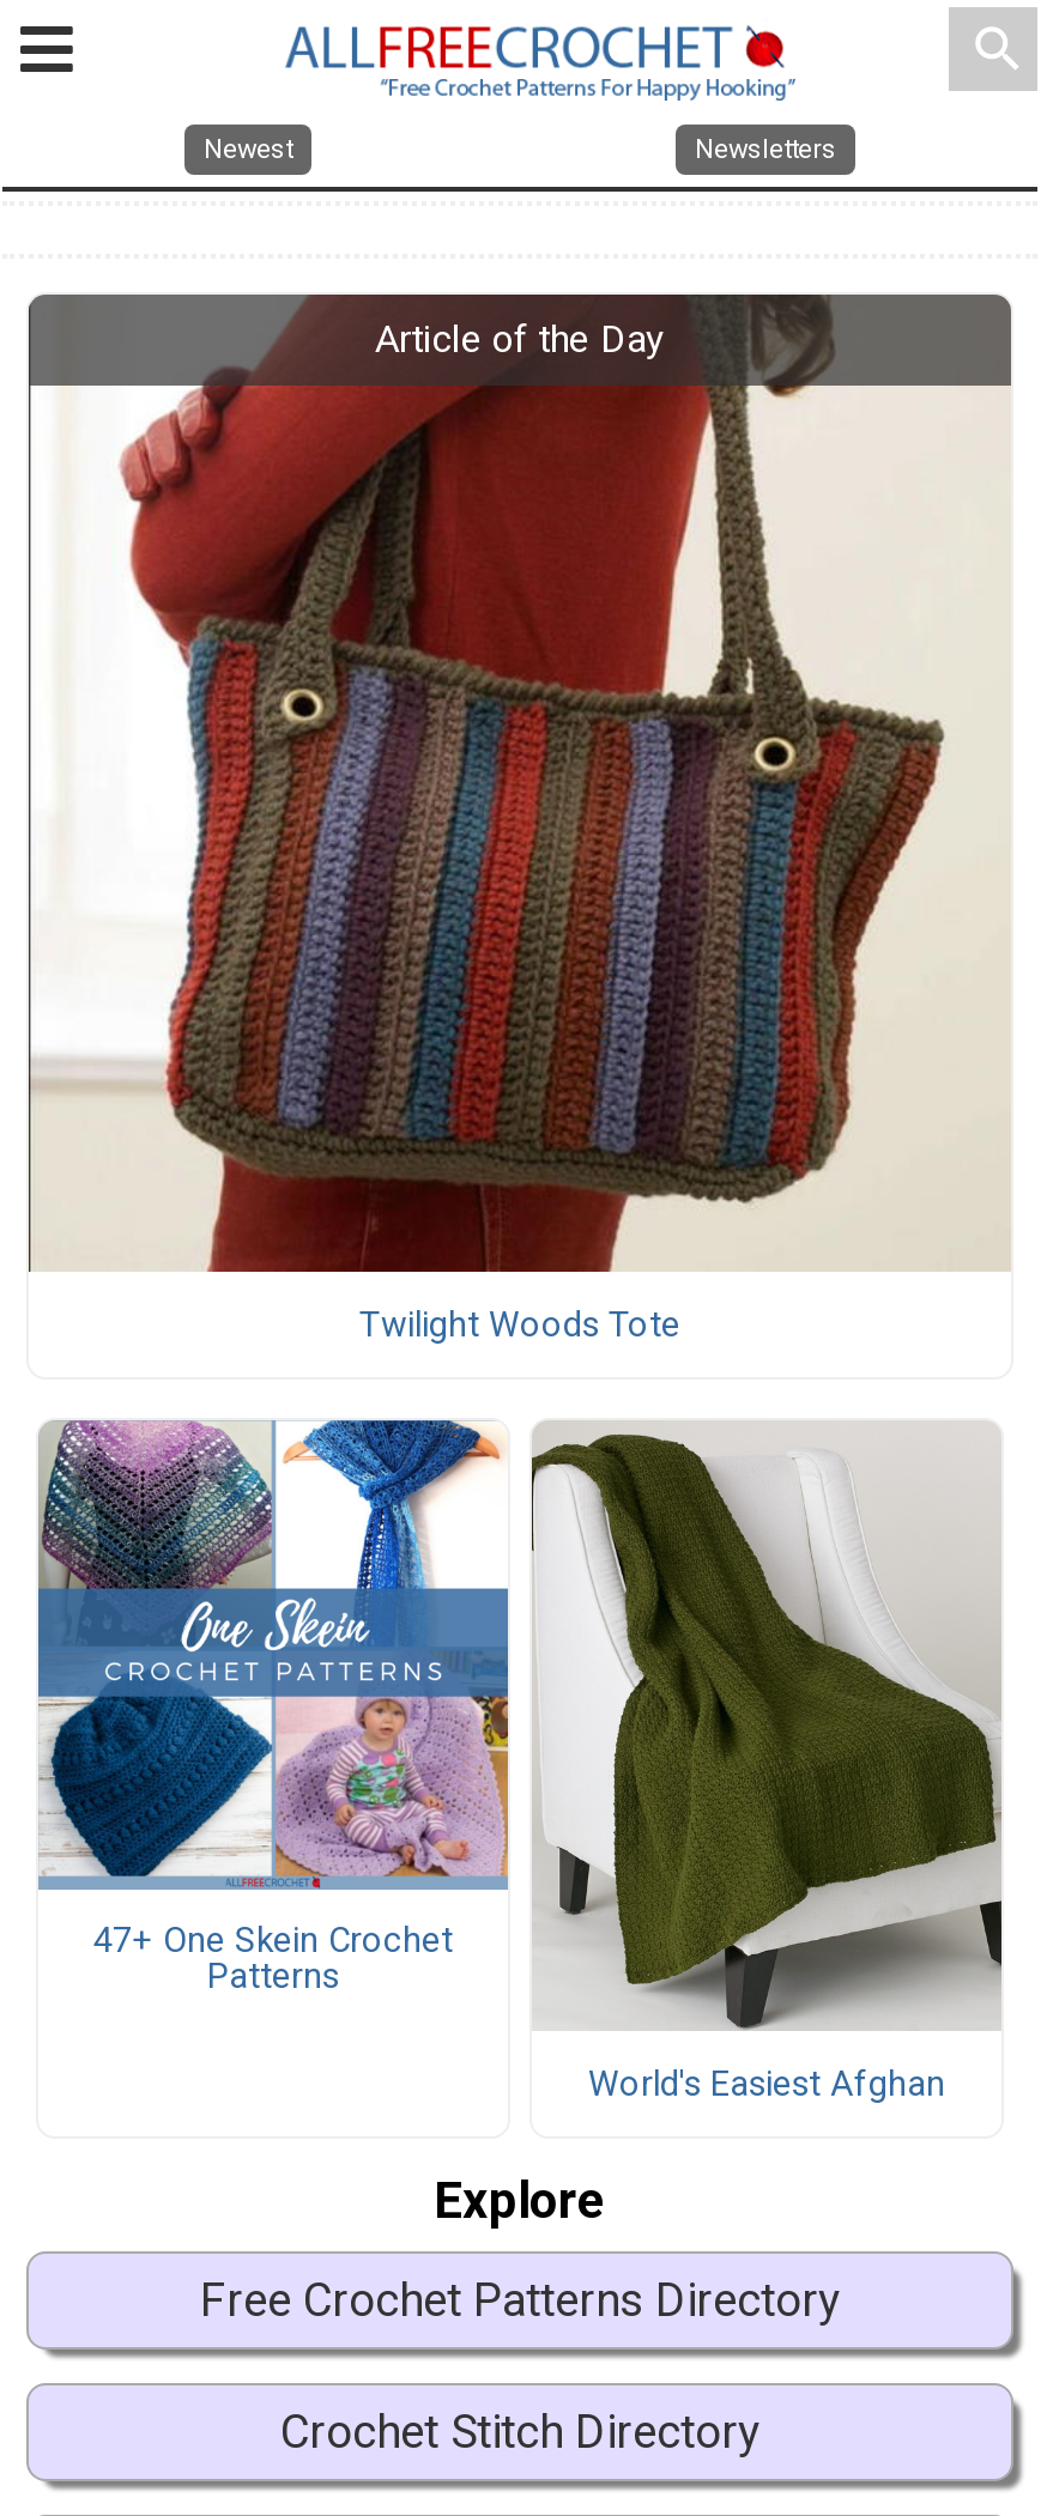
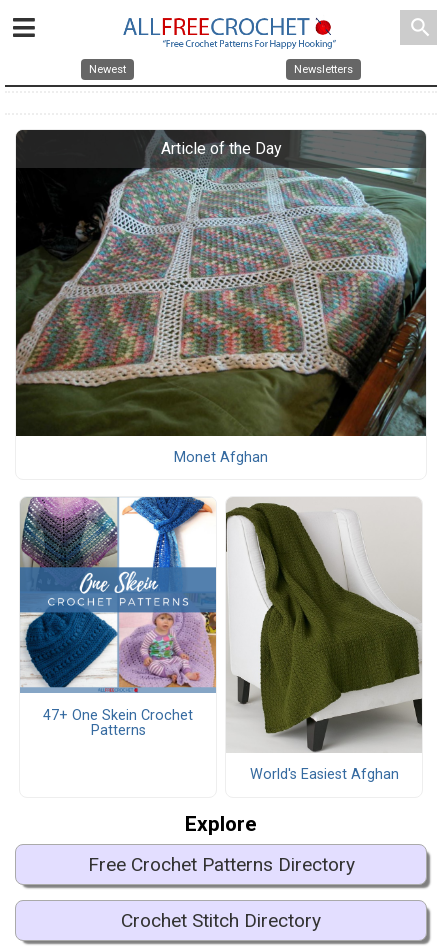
- [image]
- Twilight Woods Tote
+ [image]
+ Monet Afghan
